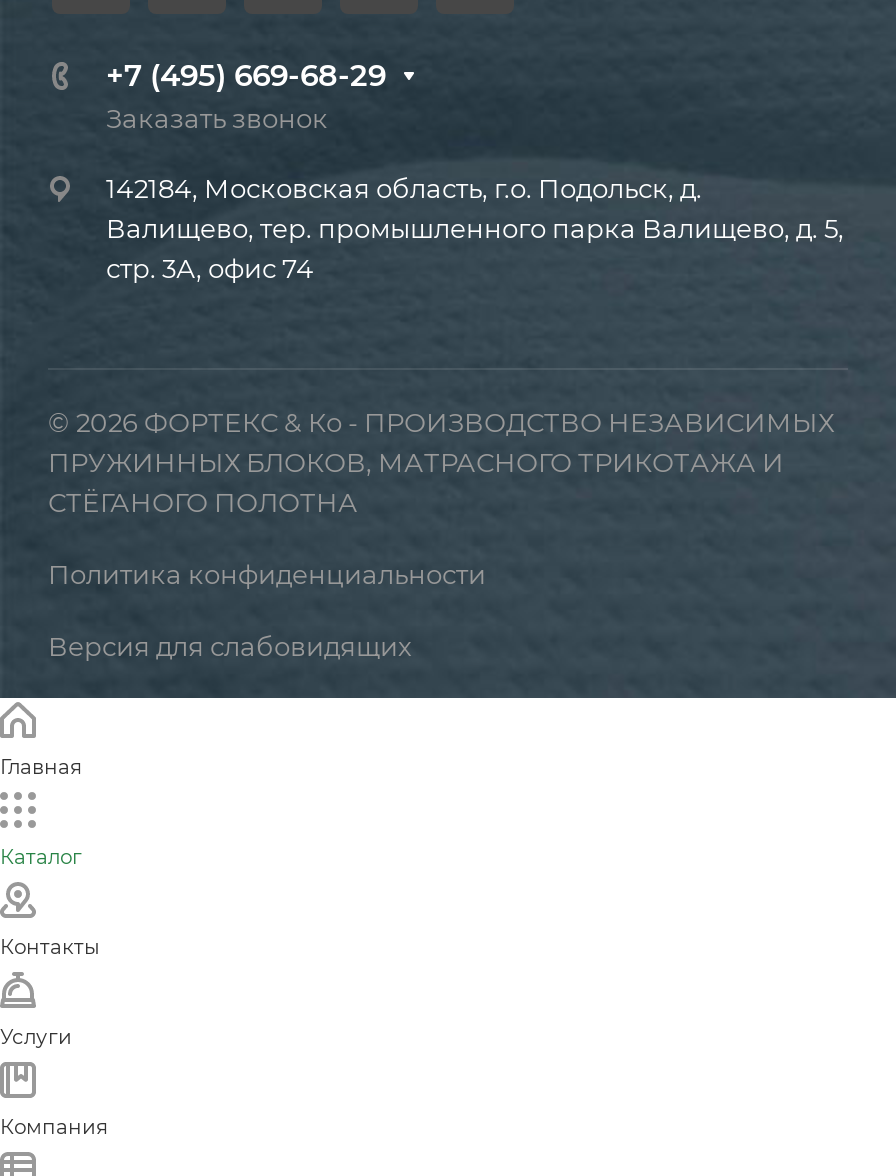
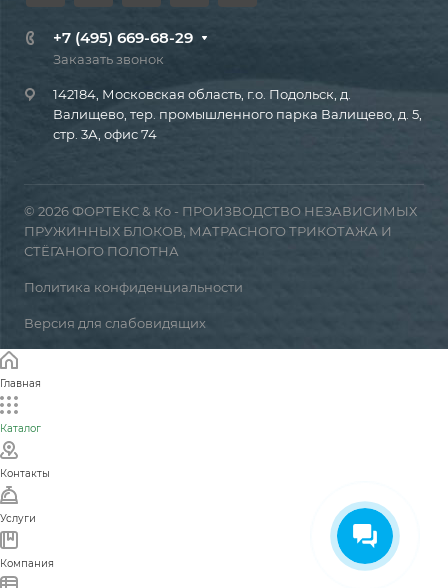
+ [image]
